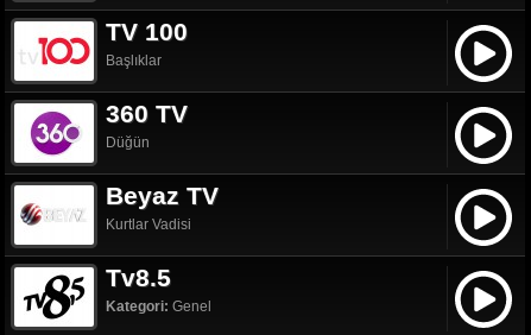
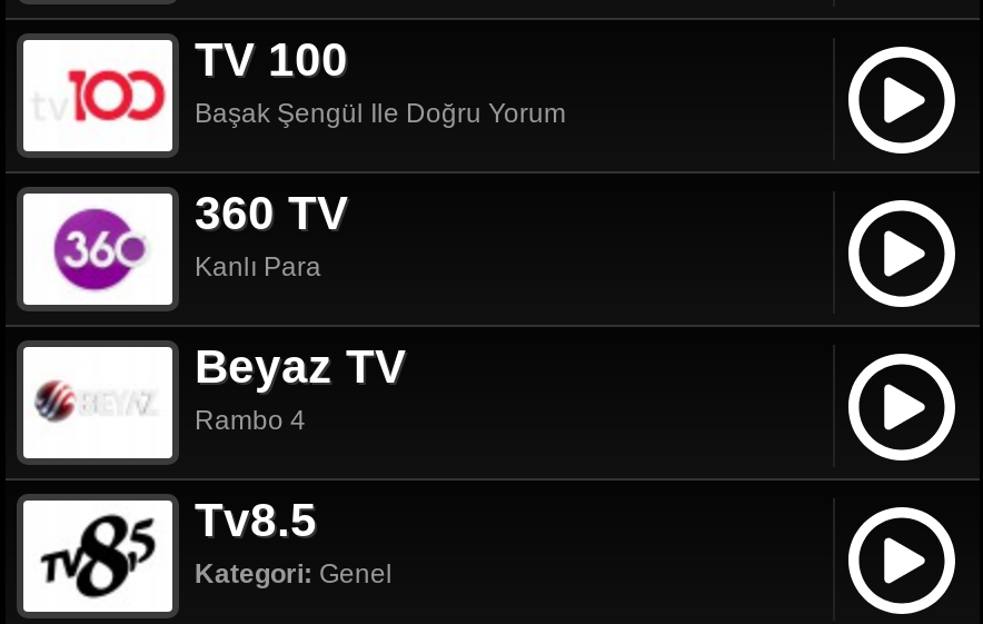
- Başlıklar
+ Başak Şengül Ile Doğru Yorum

- Düğün
+ Kanlı Para

- Kurtlar Vadisi
+ Rambo 4
